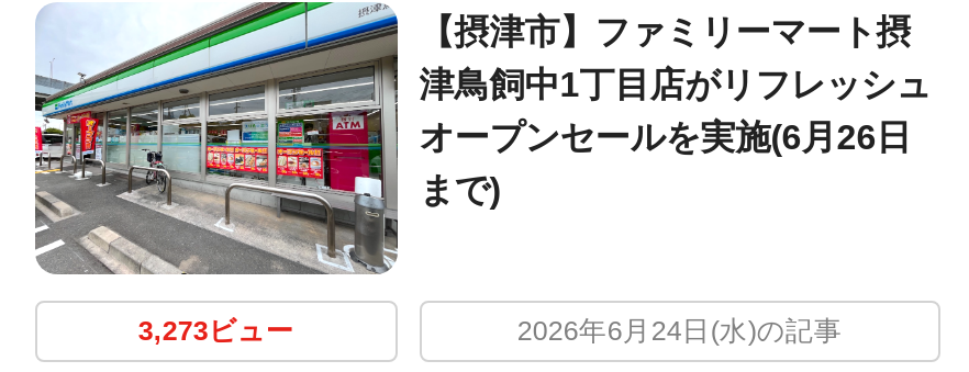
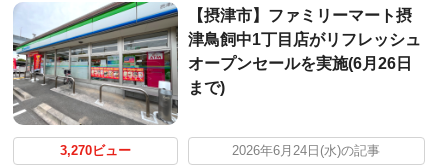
- 3,273ビュー
+ 3,270ビュー
